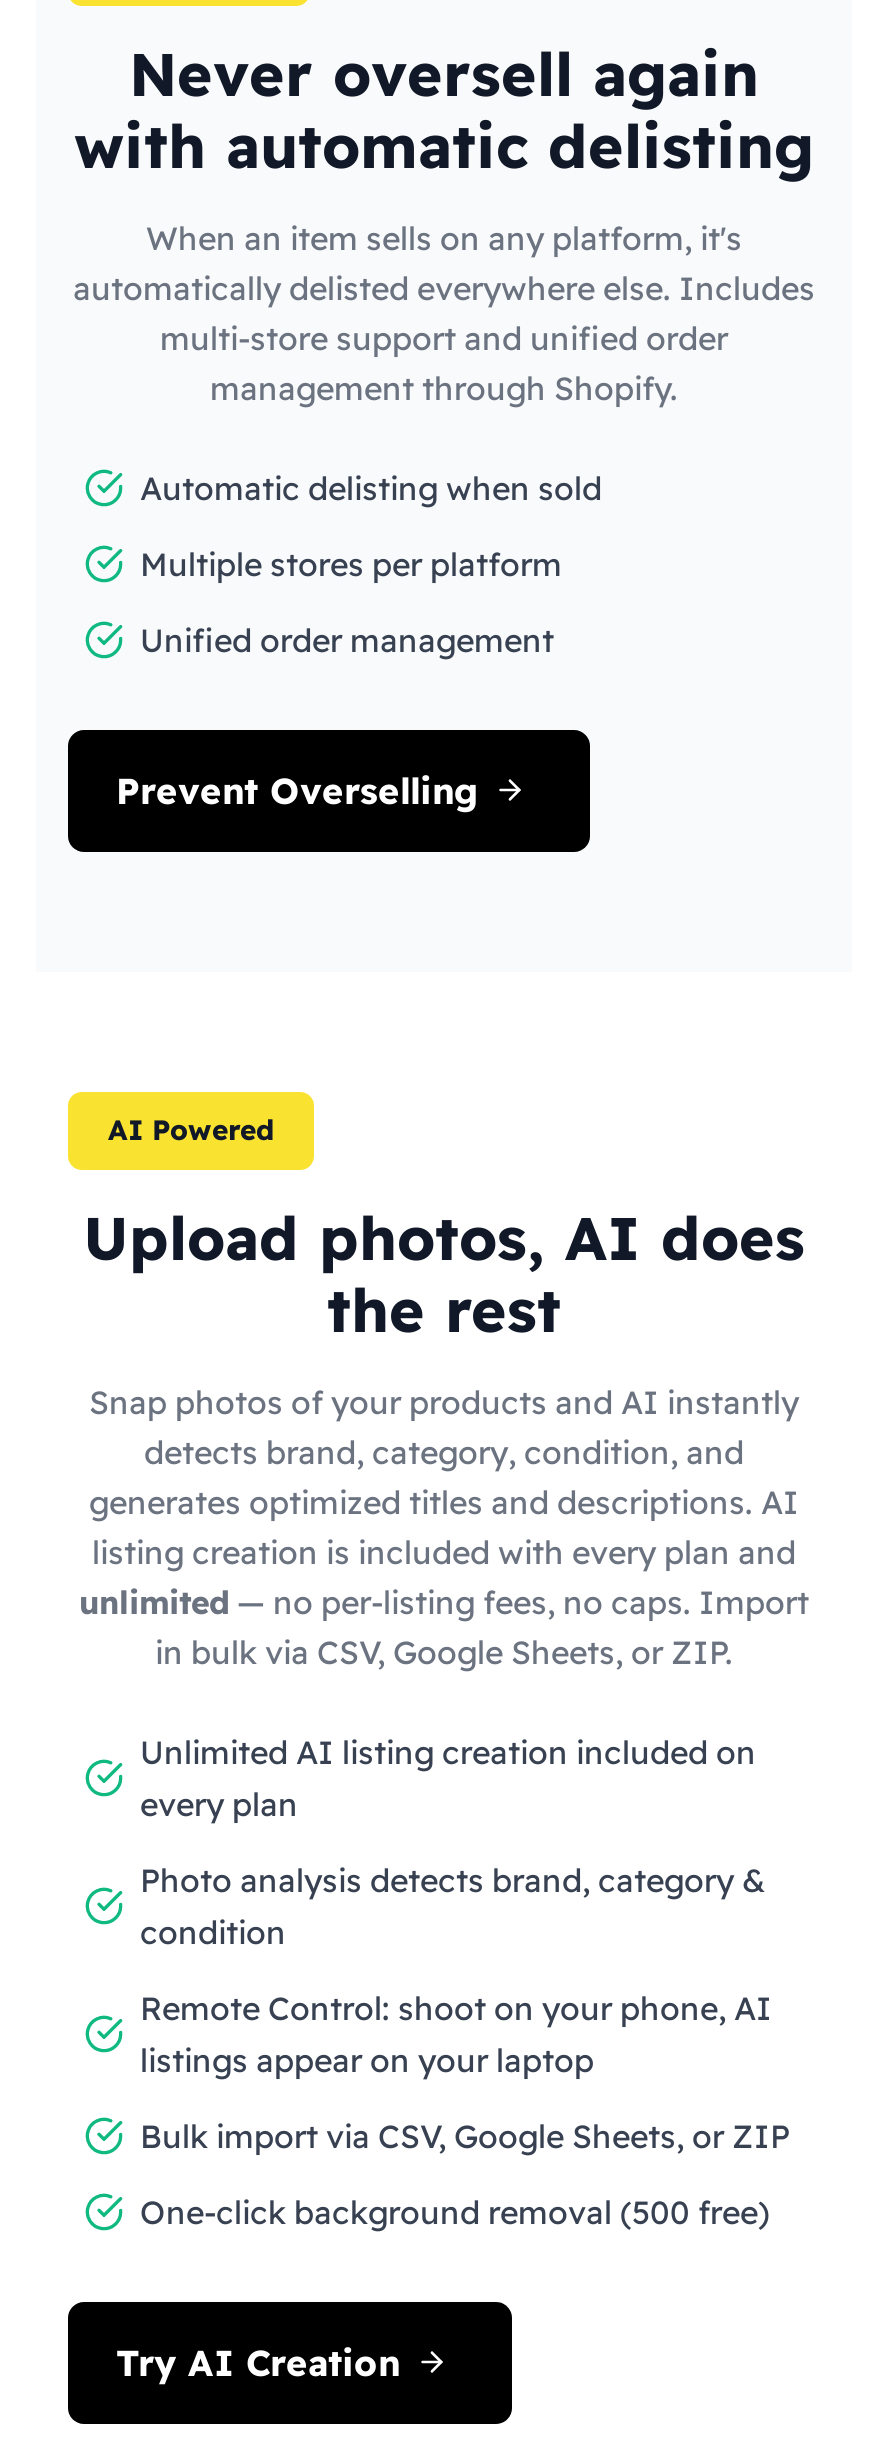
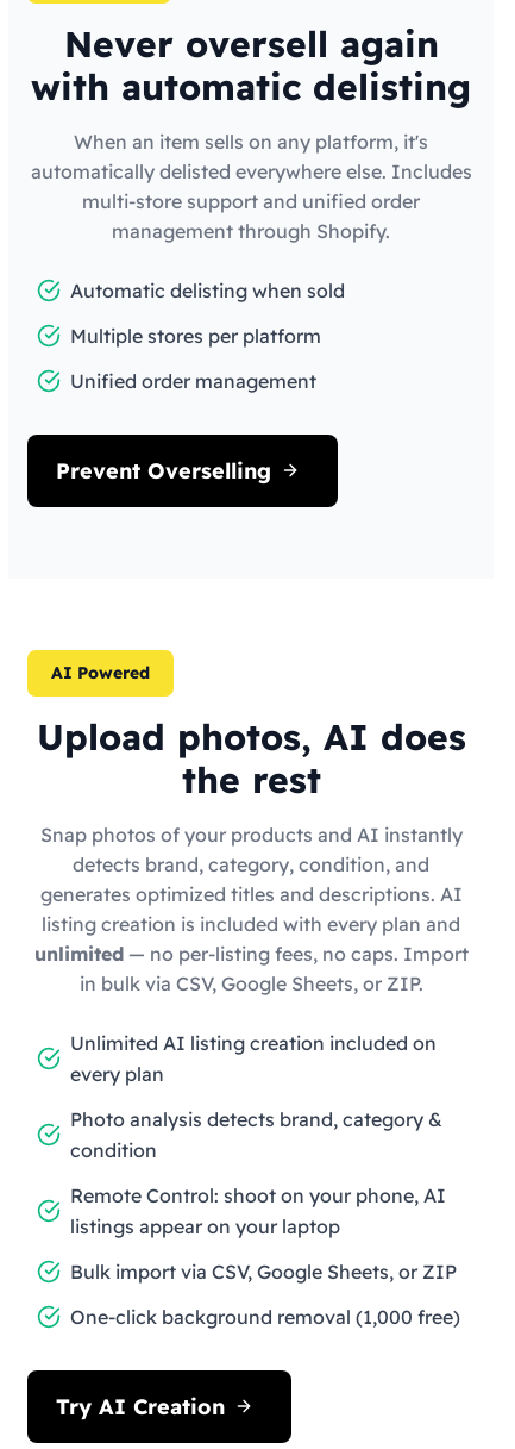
- One-click background removal (500 free)
+ One-click background removal (1,000 free)
